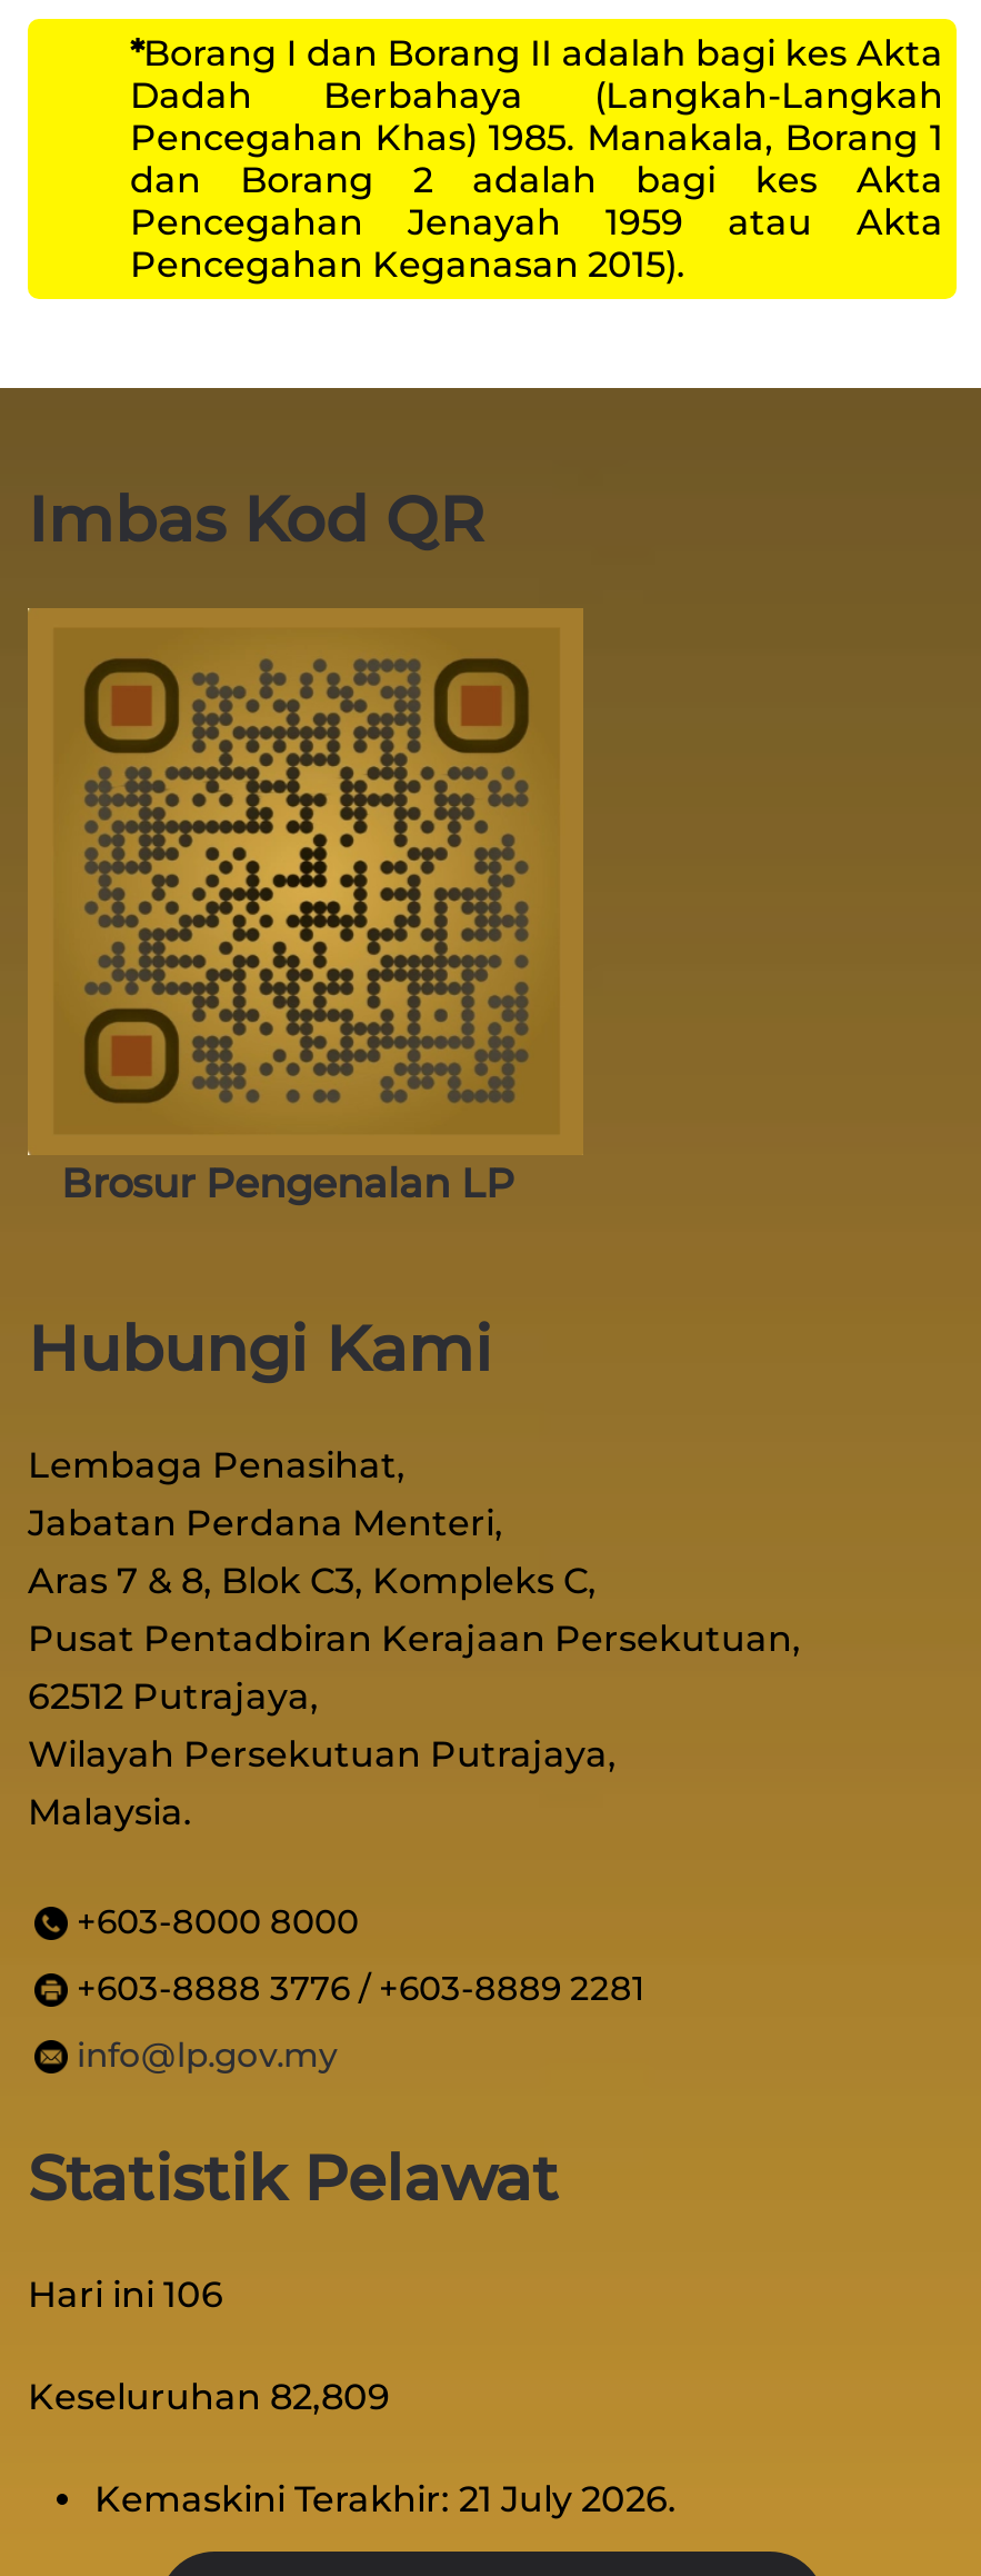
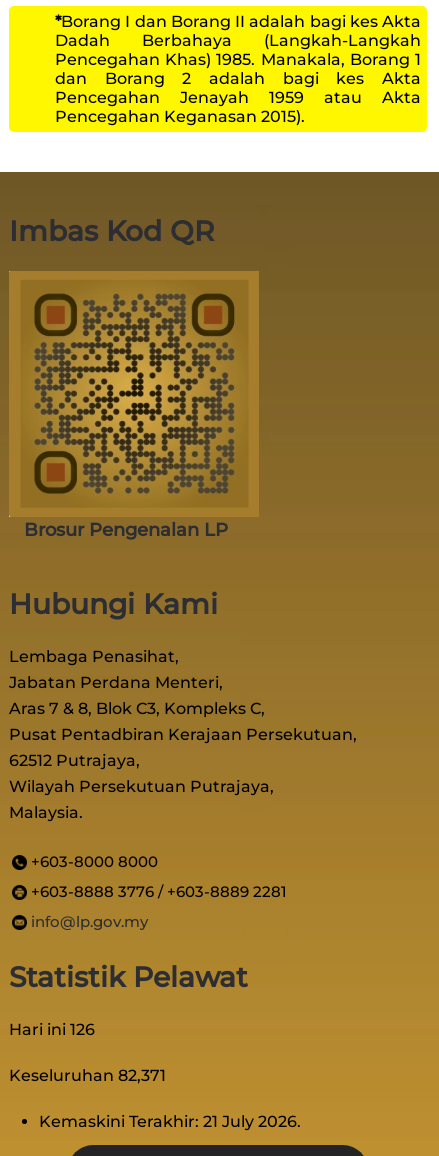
- Hari ini 106
+ Hari ini 126

- Keseluruhan 82,809
+ Keseluruhan 82,371
